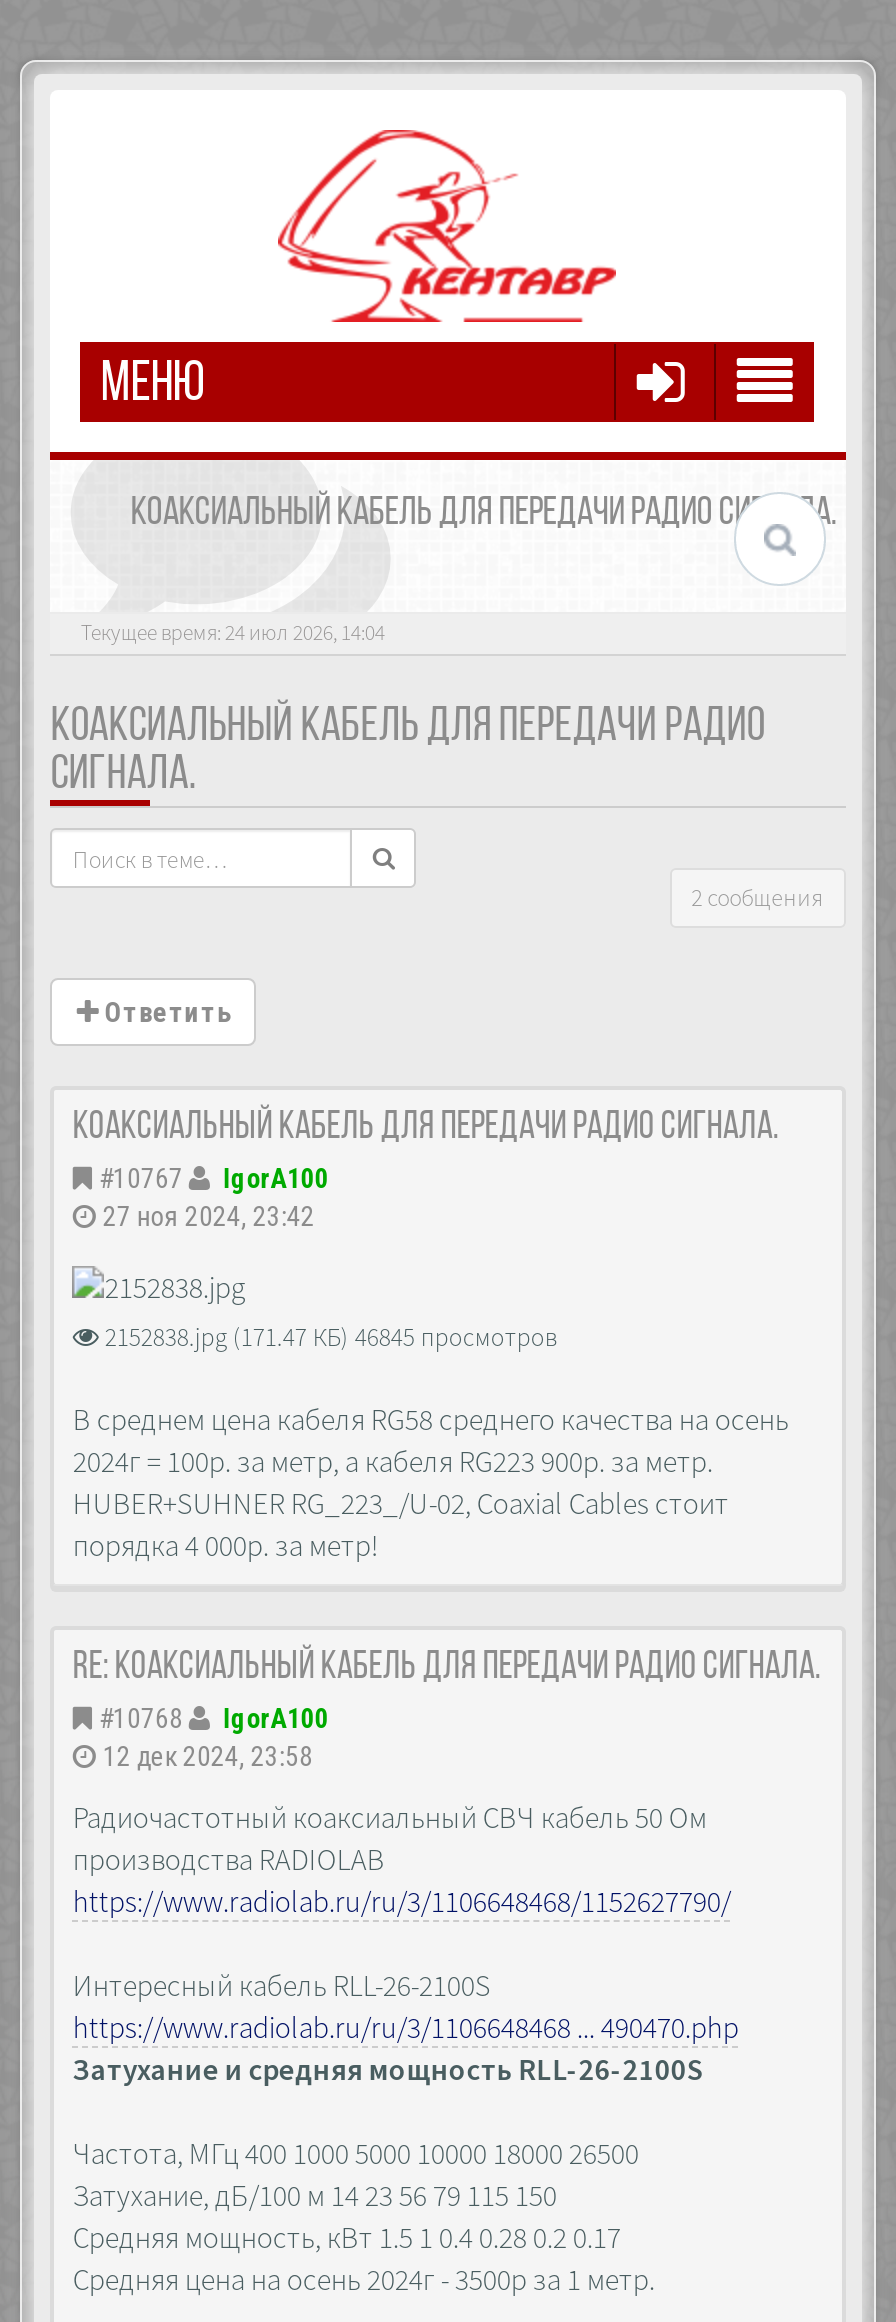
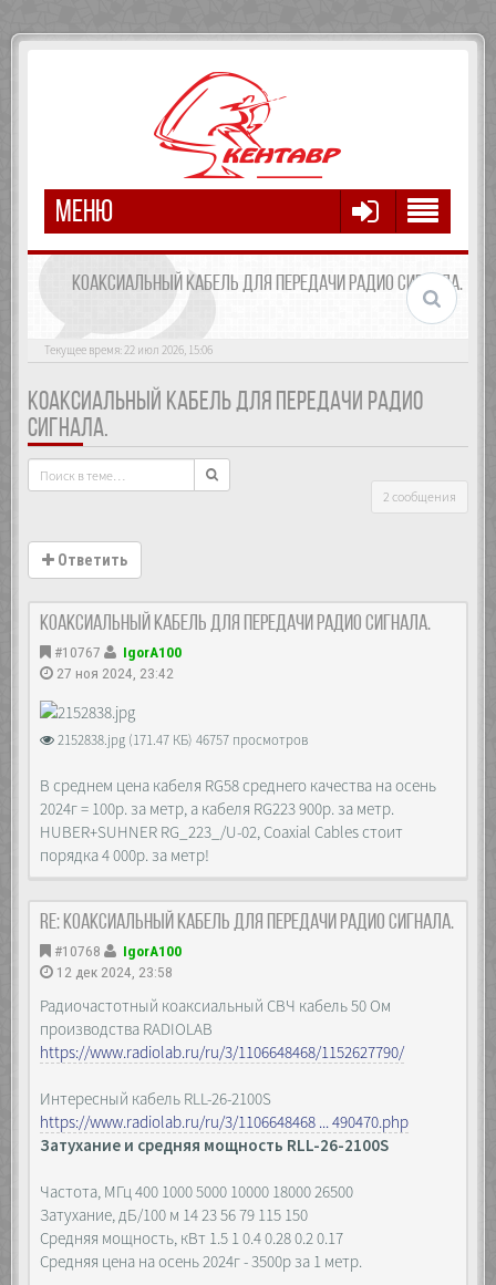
- Текущее время: 24 июл 2026, 14:04
+ Текущее время: 22 июл 2026, 15:06

- 2152838.jpg (171.47 КБ) 46845 просмотров
+ 2152838.jpg (171.47 КБ) 46757 просмотров
